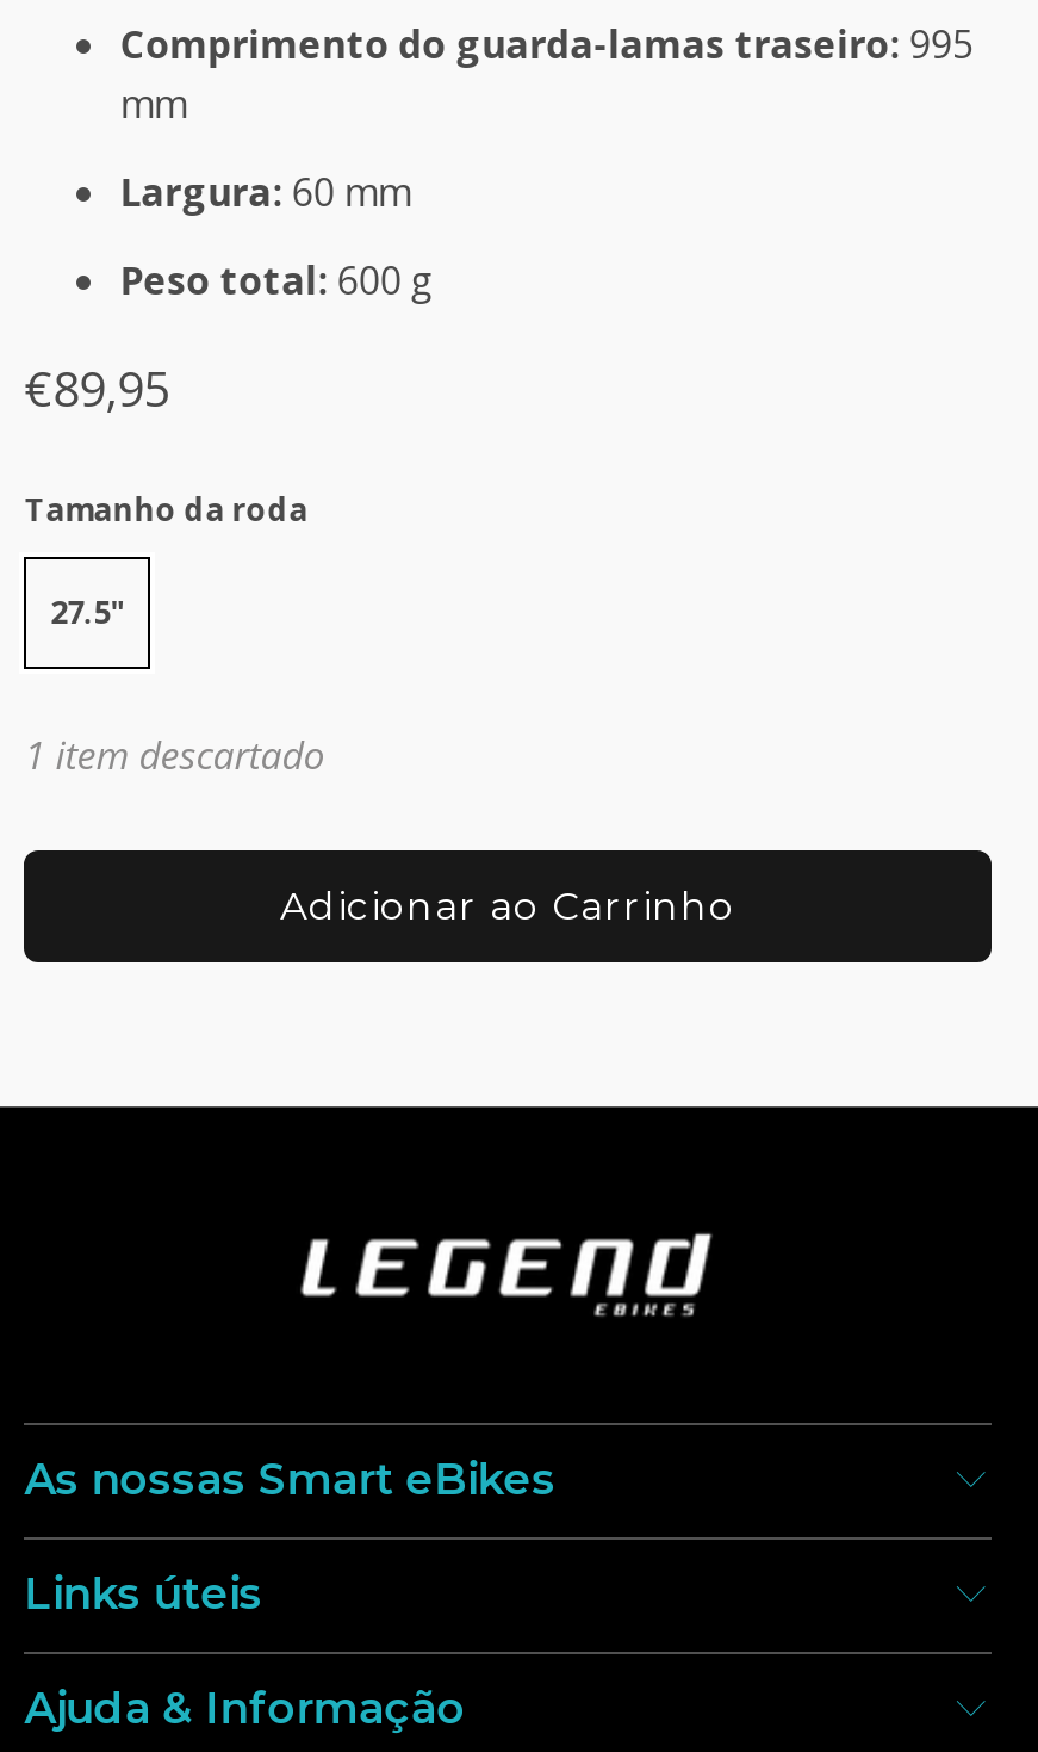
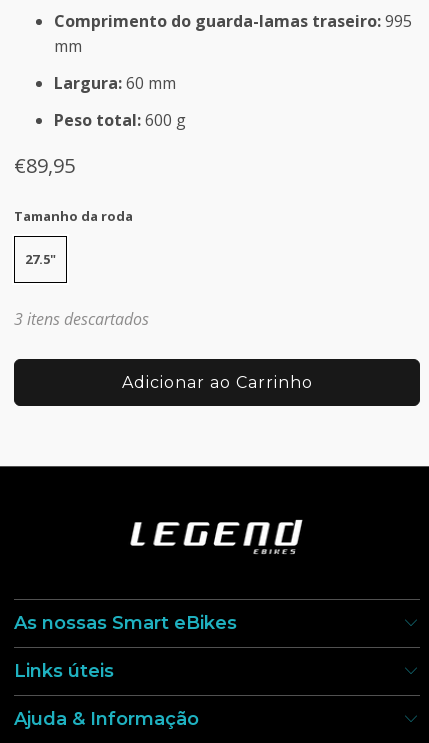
- 1 item descartado
+ 3 itens descartados
